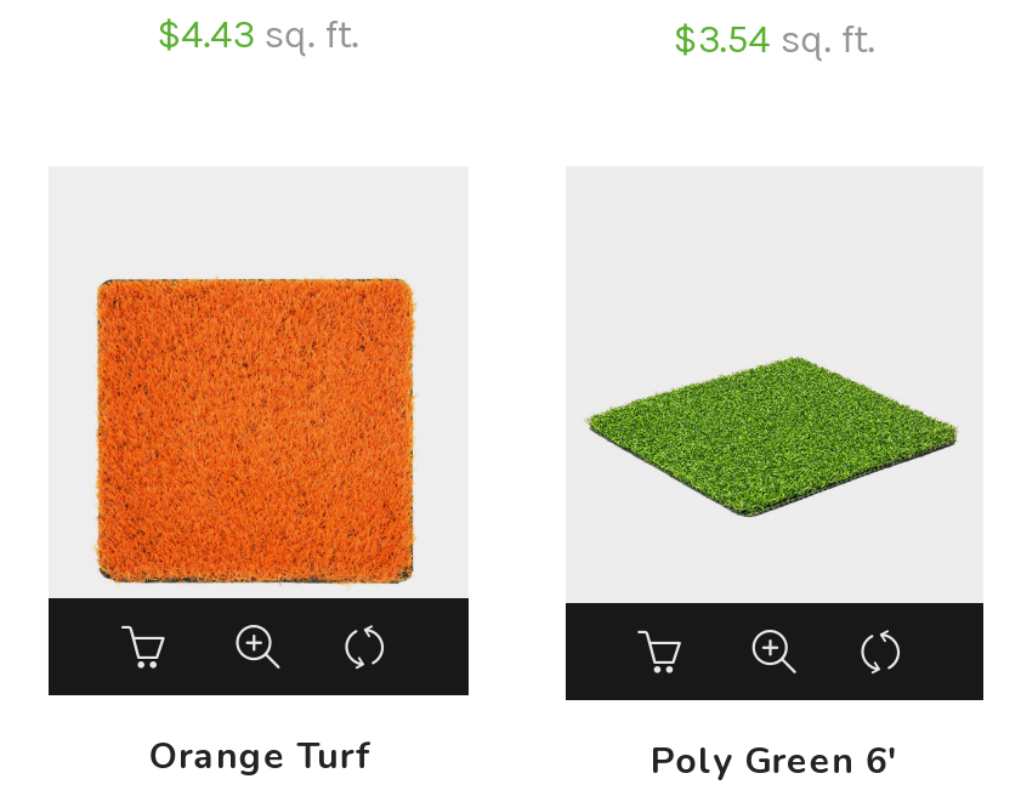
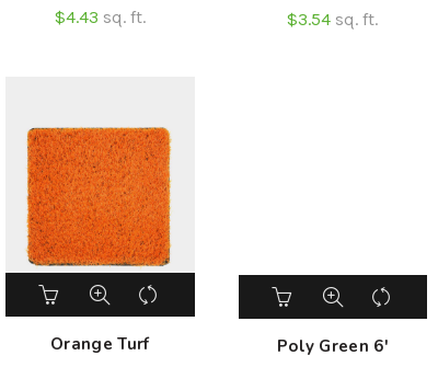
- [image]
